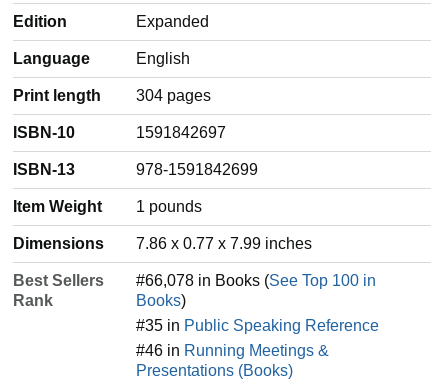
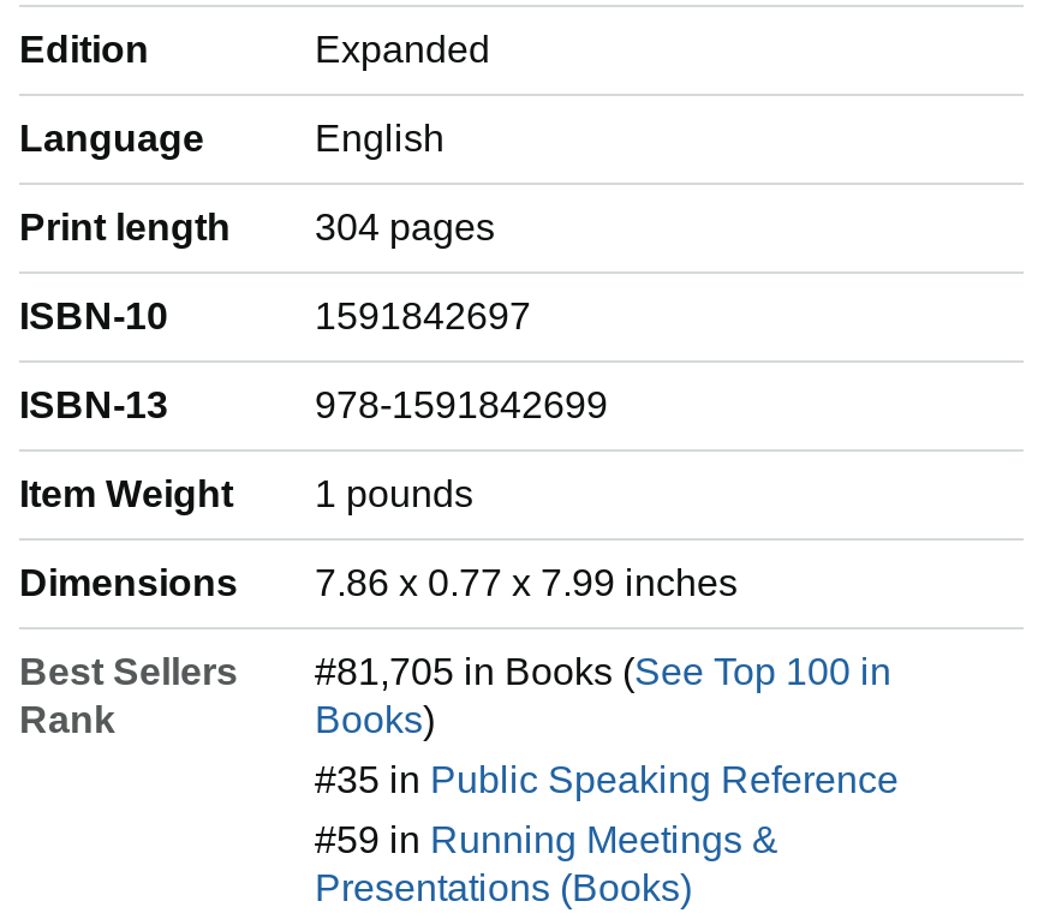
- #66,078 in Books (See Top 100 in
+ #81,705 in Books (See Top 100 in

- #46 in Running Meetings &
+ #59 in Running Meetings &
